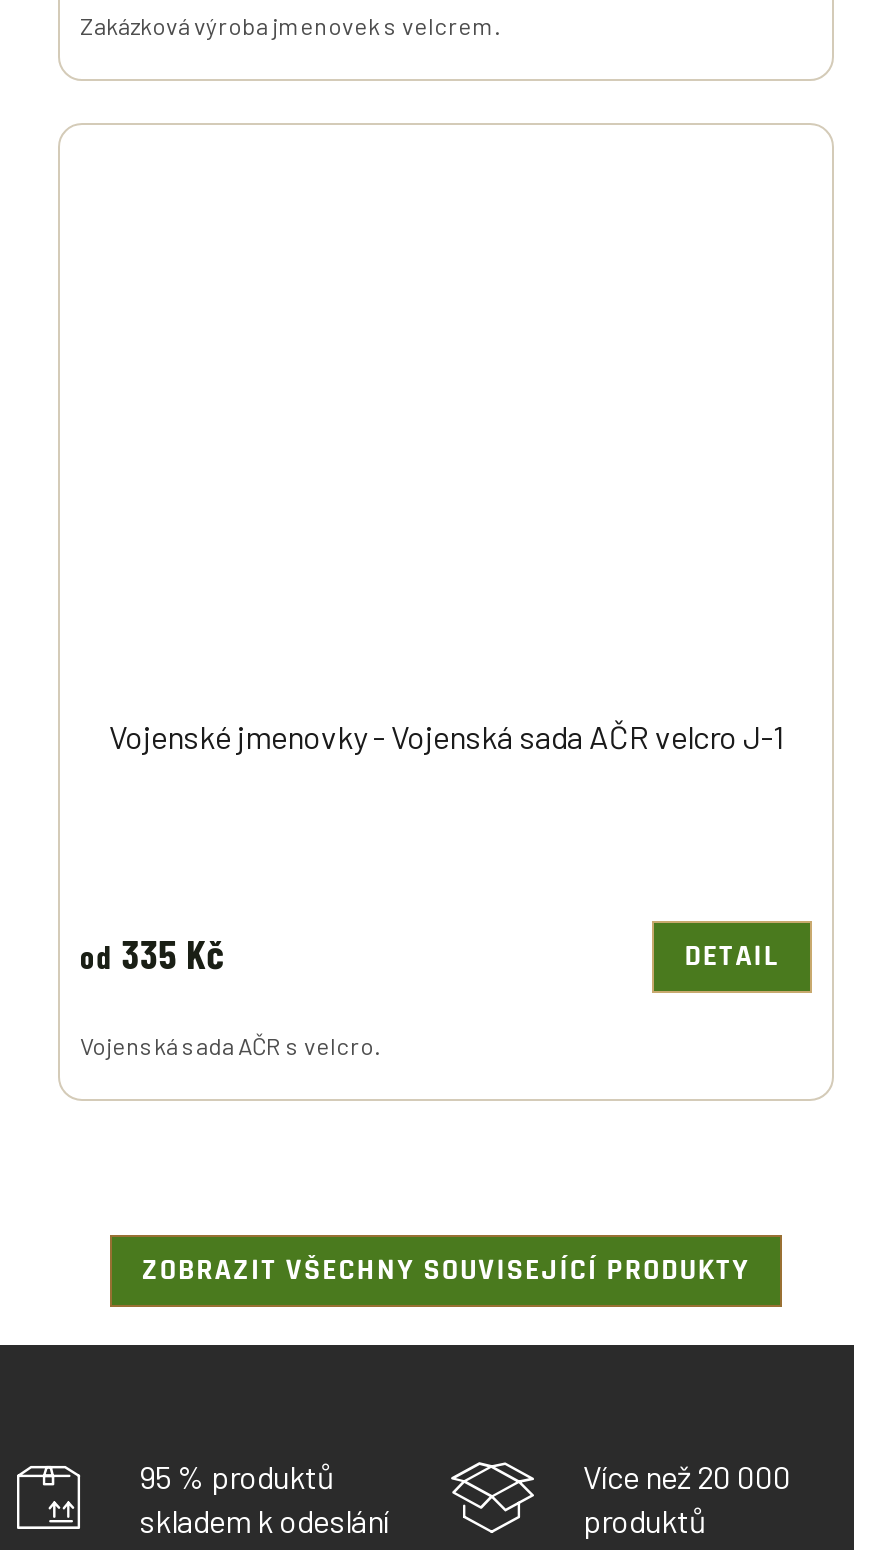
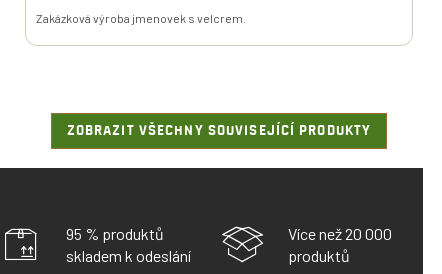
- Vojenské jmenovky - Vojenská sada AČR velcro J-1

- od 335 Kč
- DETAIL
- Vojenská sada AČR s velcro.
